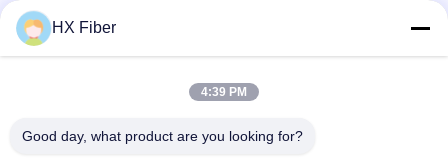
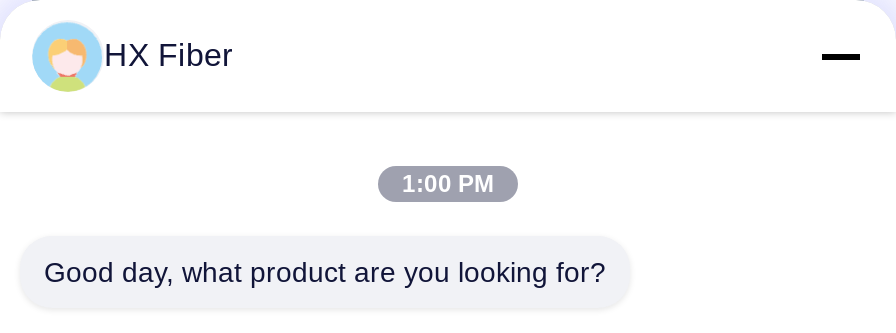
- 4:39 PM
+ 1:00 PM
